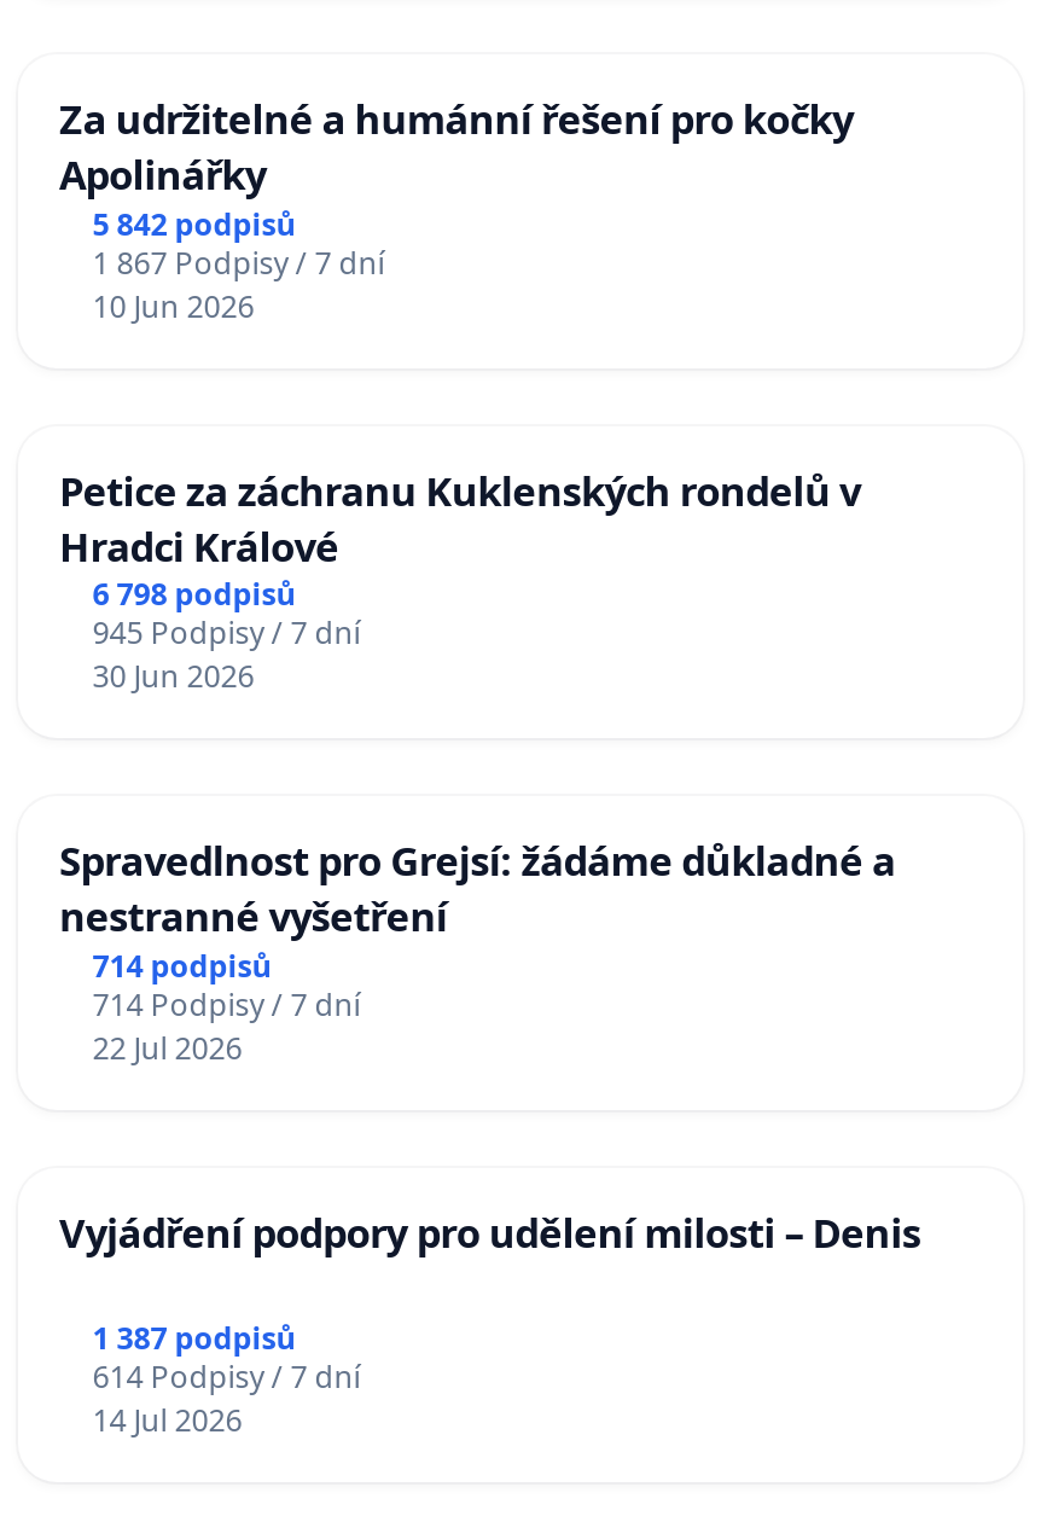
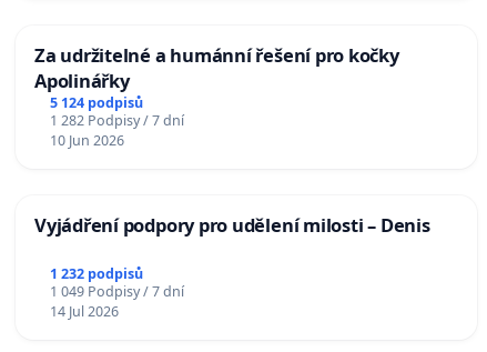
- 5 842 podpisů
+ 5 124 podpisů

- 1 867 Podpisy / 7 dní
+ 1 282 Podpisy / 7 dní

- Petice za záchranu Kuklenských rondelů v
- Hradci Králové
- 6 798 podpisů
- 945 Podpisy / 7 dní
- 30 Jun 2026
- Spravedlnost pro Grejsí: žádáme důkladné a
- nestranné vyšetření
- 714 podpisů
- 714 Podpisy / 7 dní
- 22 Jul 2026

- 1 387 podpisů
+ 1 232 podpisů

- 614 Podpisy / 7 dní
+ 1 049 Podpisy / 7 dní
